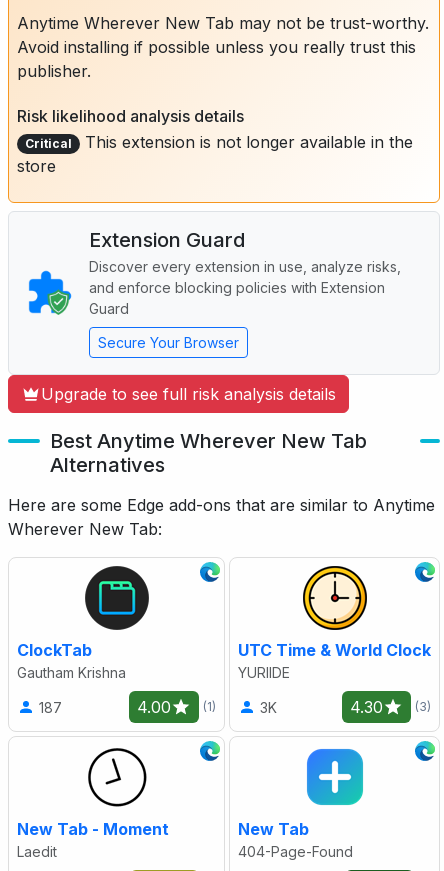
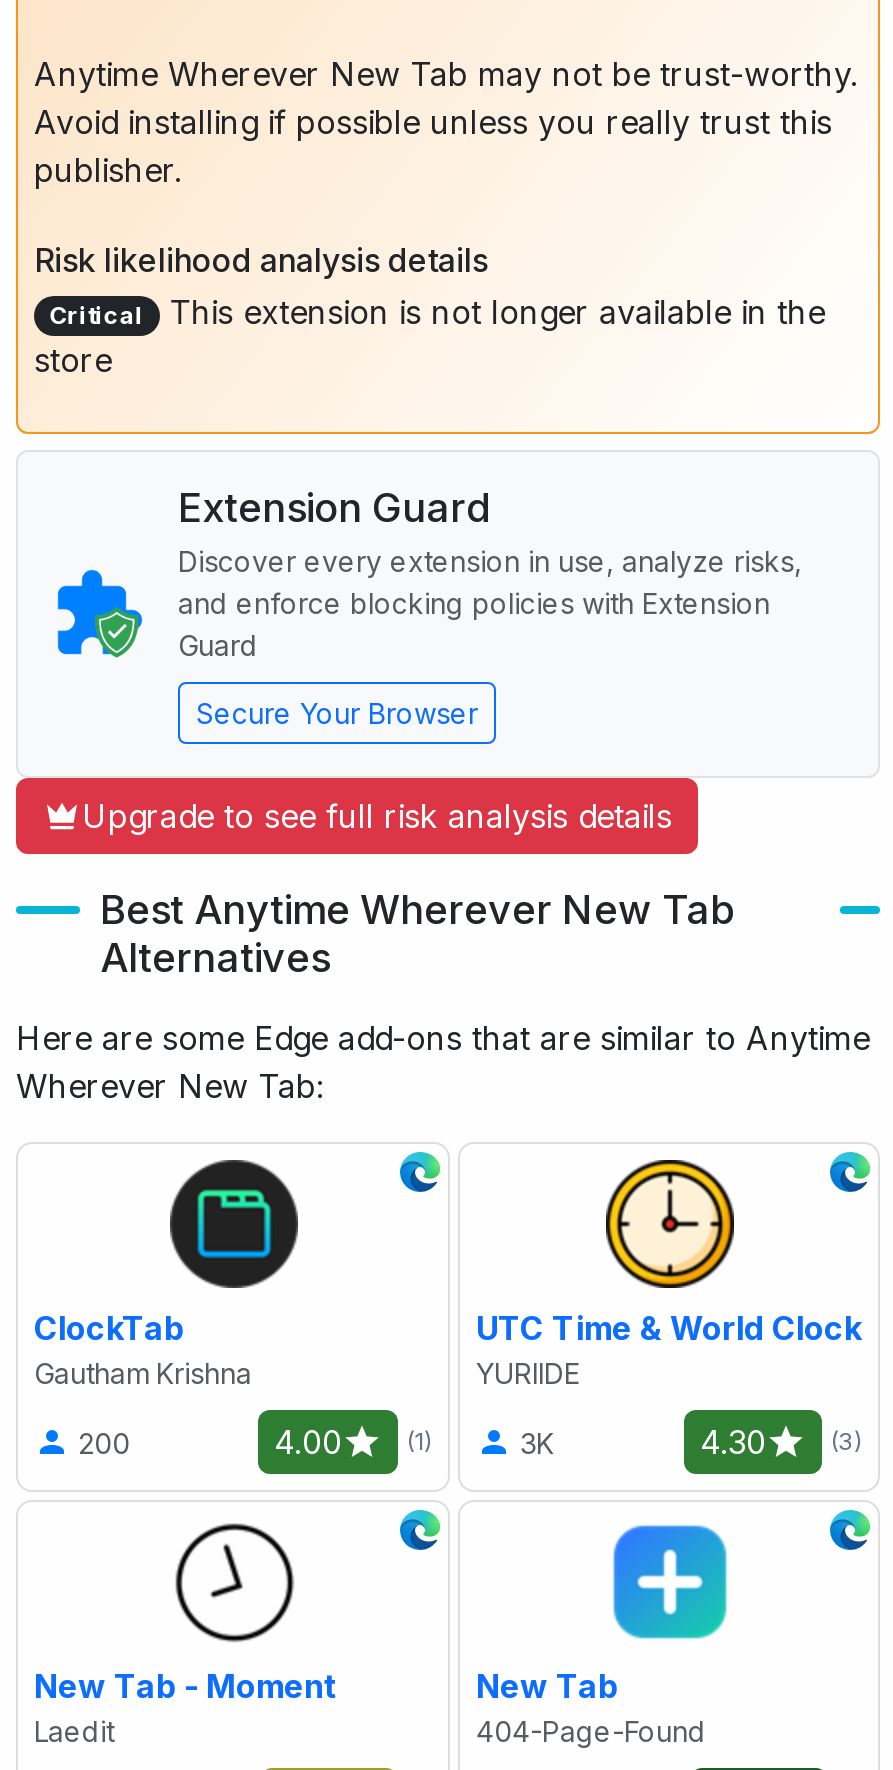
- 187
+ 200
